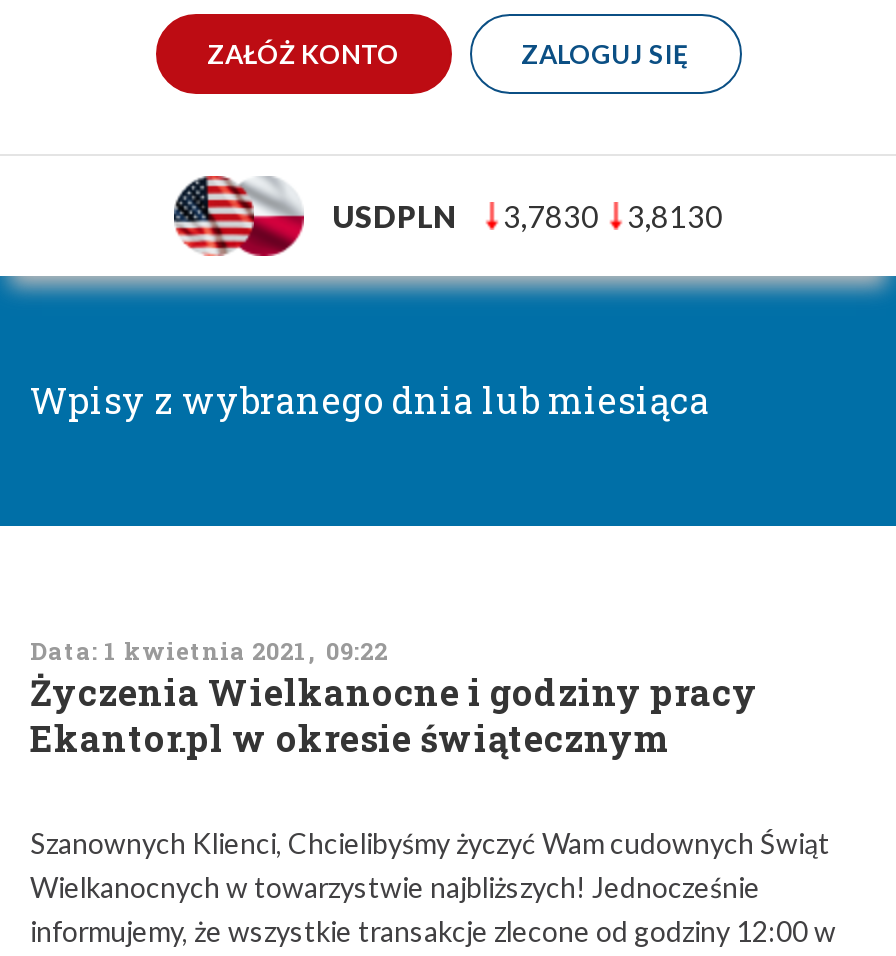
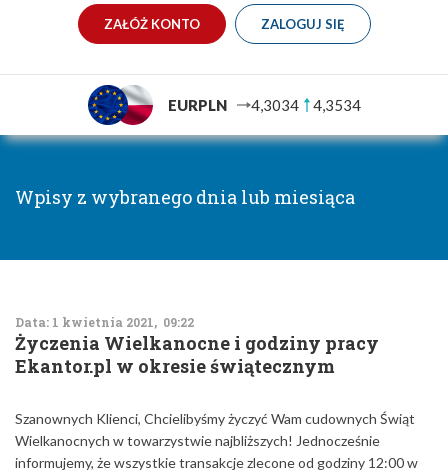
- [image]
- USDPLN
- 3,7830
- 3,8130
+ [image]
+ EURPLN
+ 4,3034
+ 4,3534
